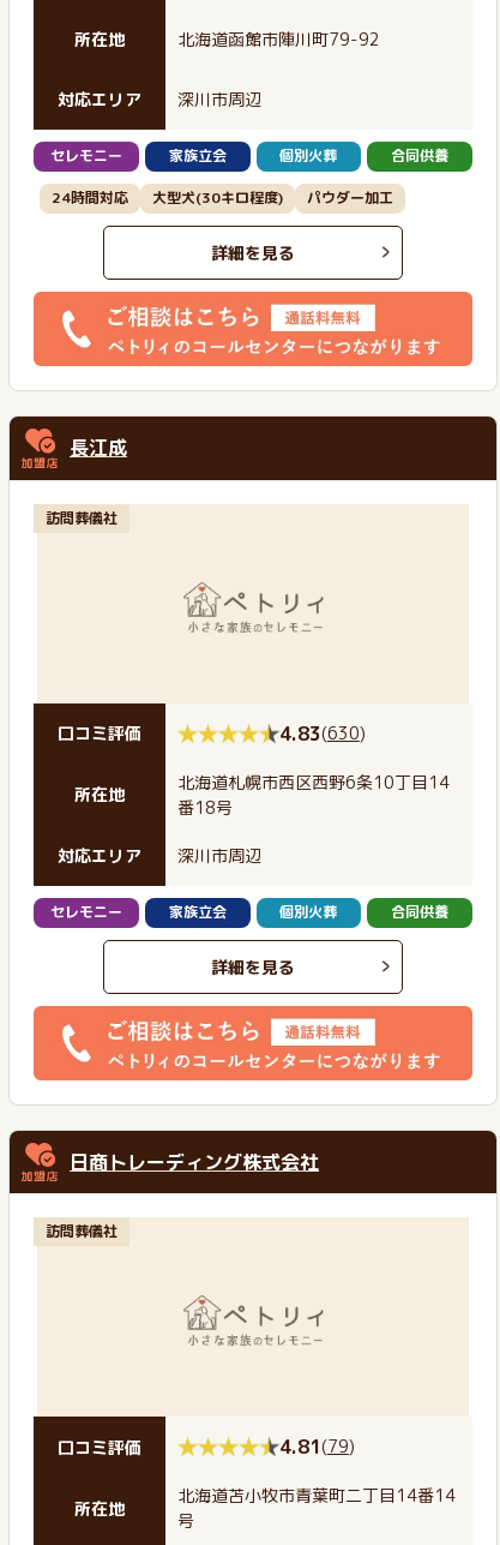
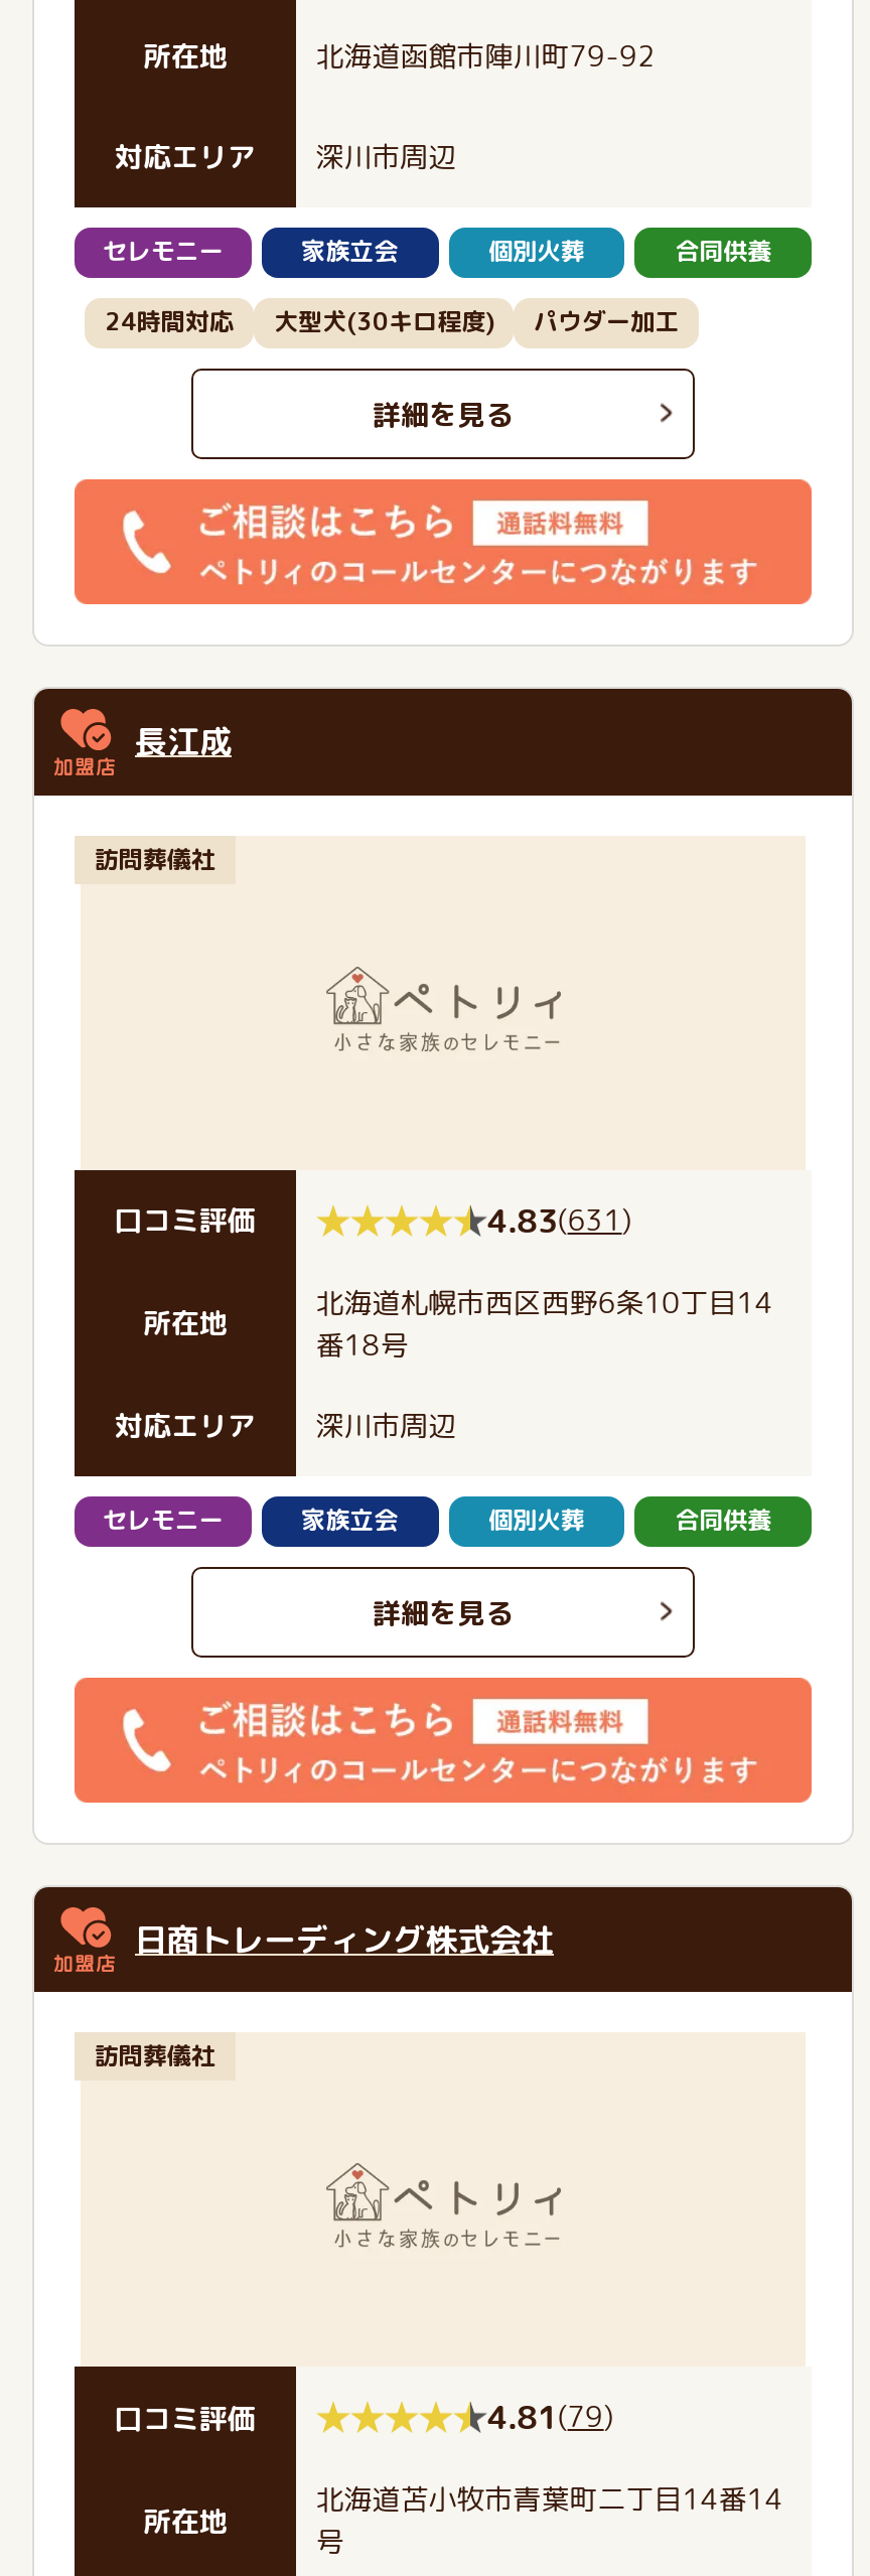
- 4.83(630)
+ 4.83(631)
